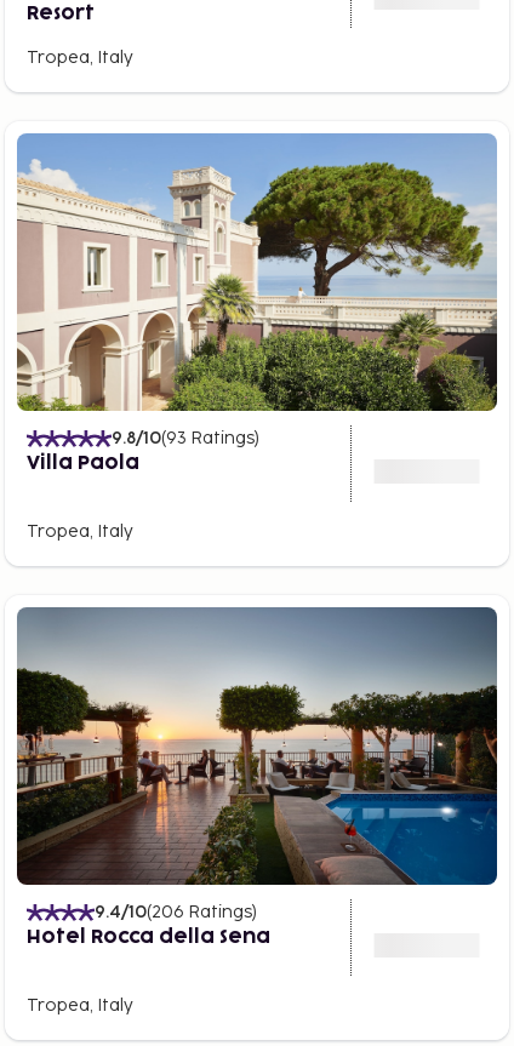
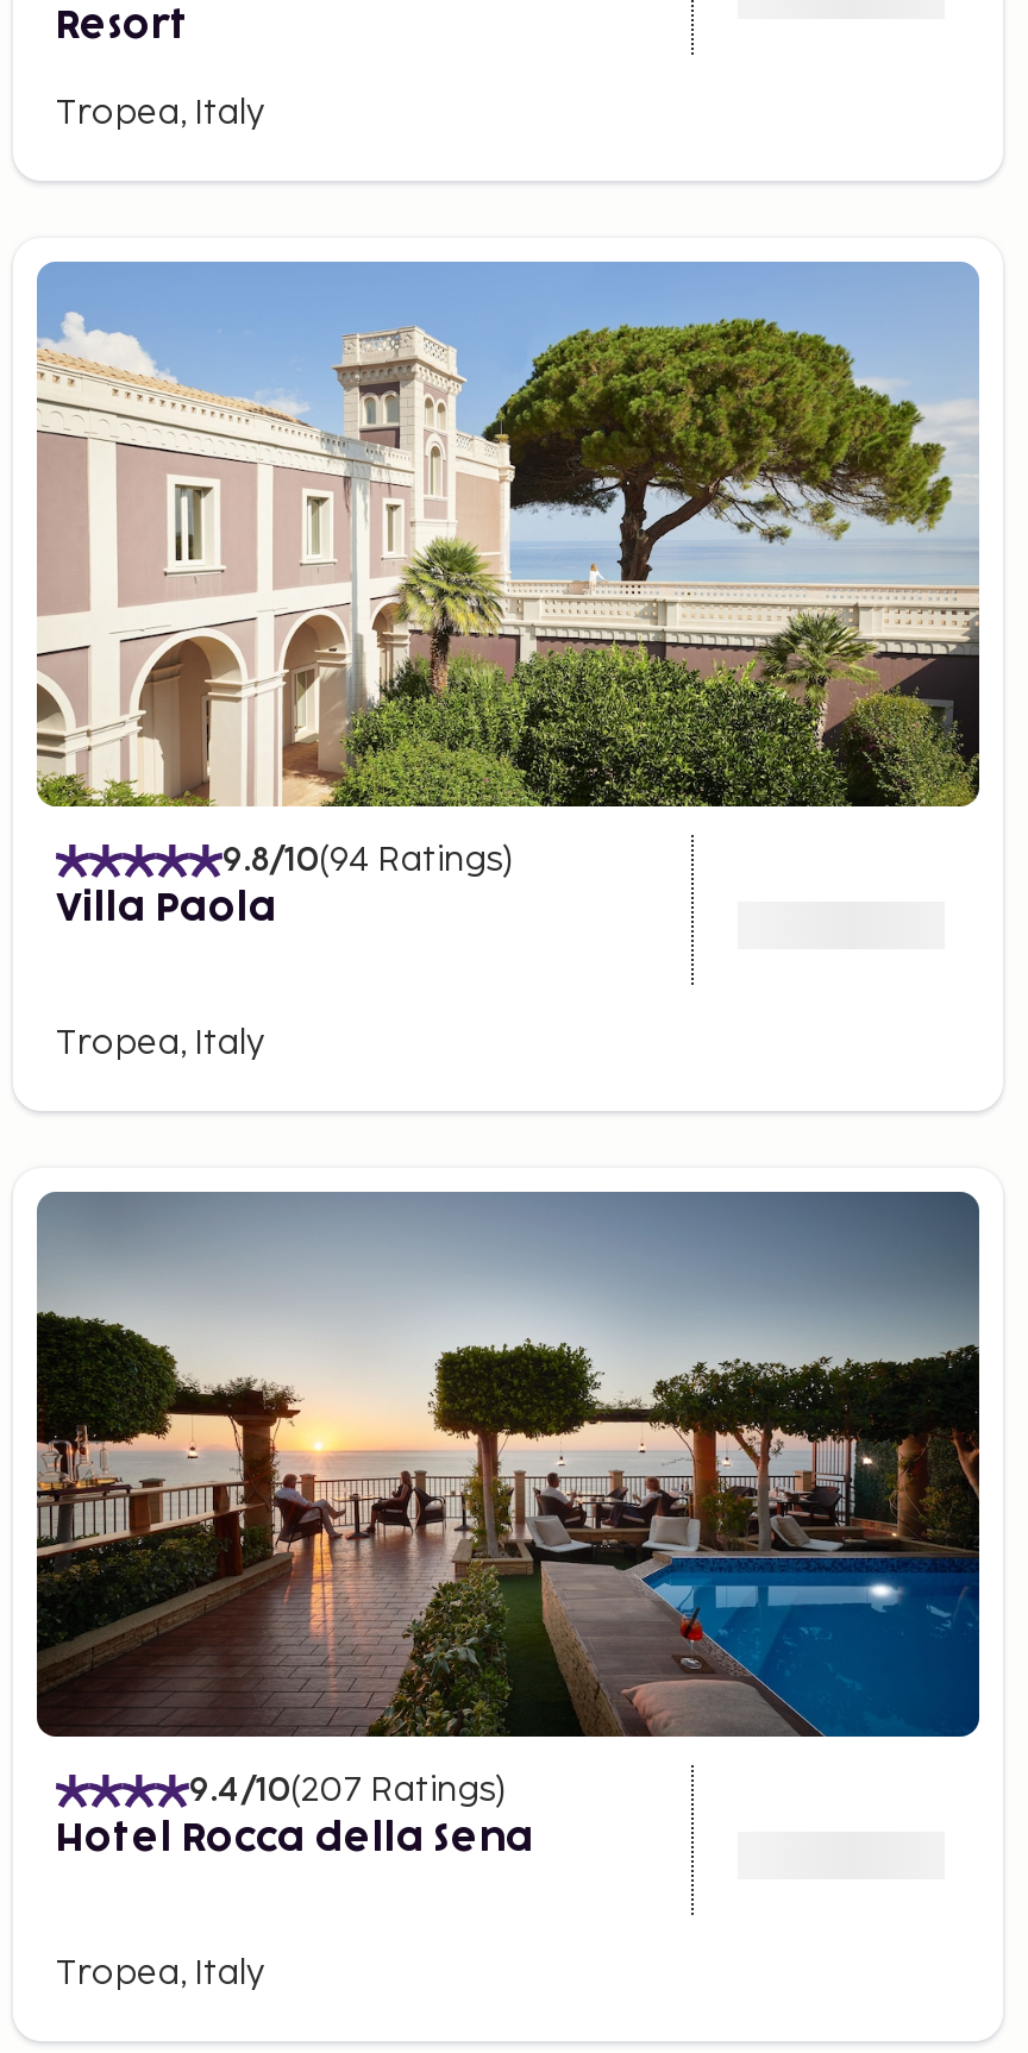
- 9.8/10(93 Ratings)
+ 9.8/10(94 Ratings)

- 9.4/10(206 Ratings)
+ 9.4/10(207 Ratings)
